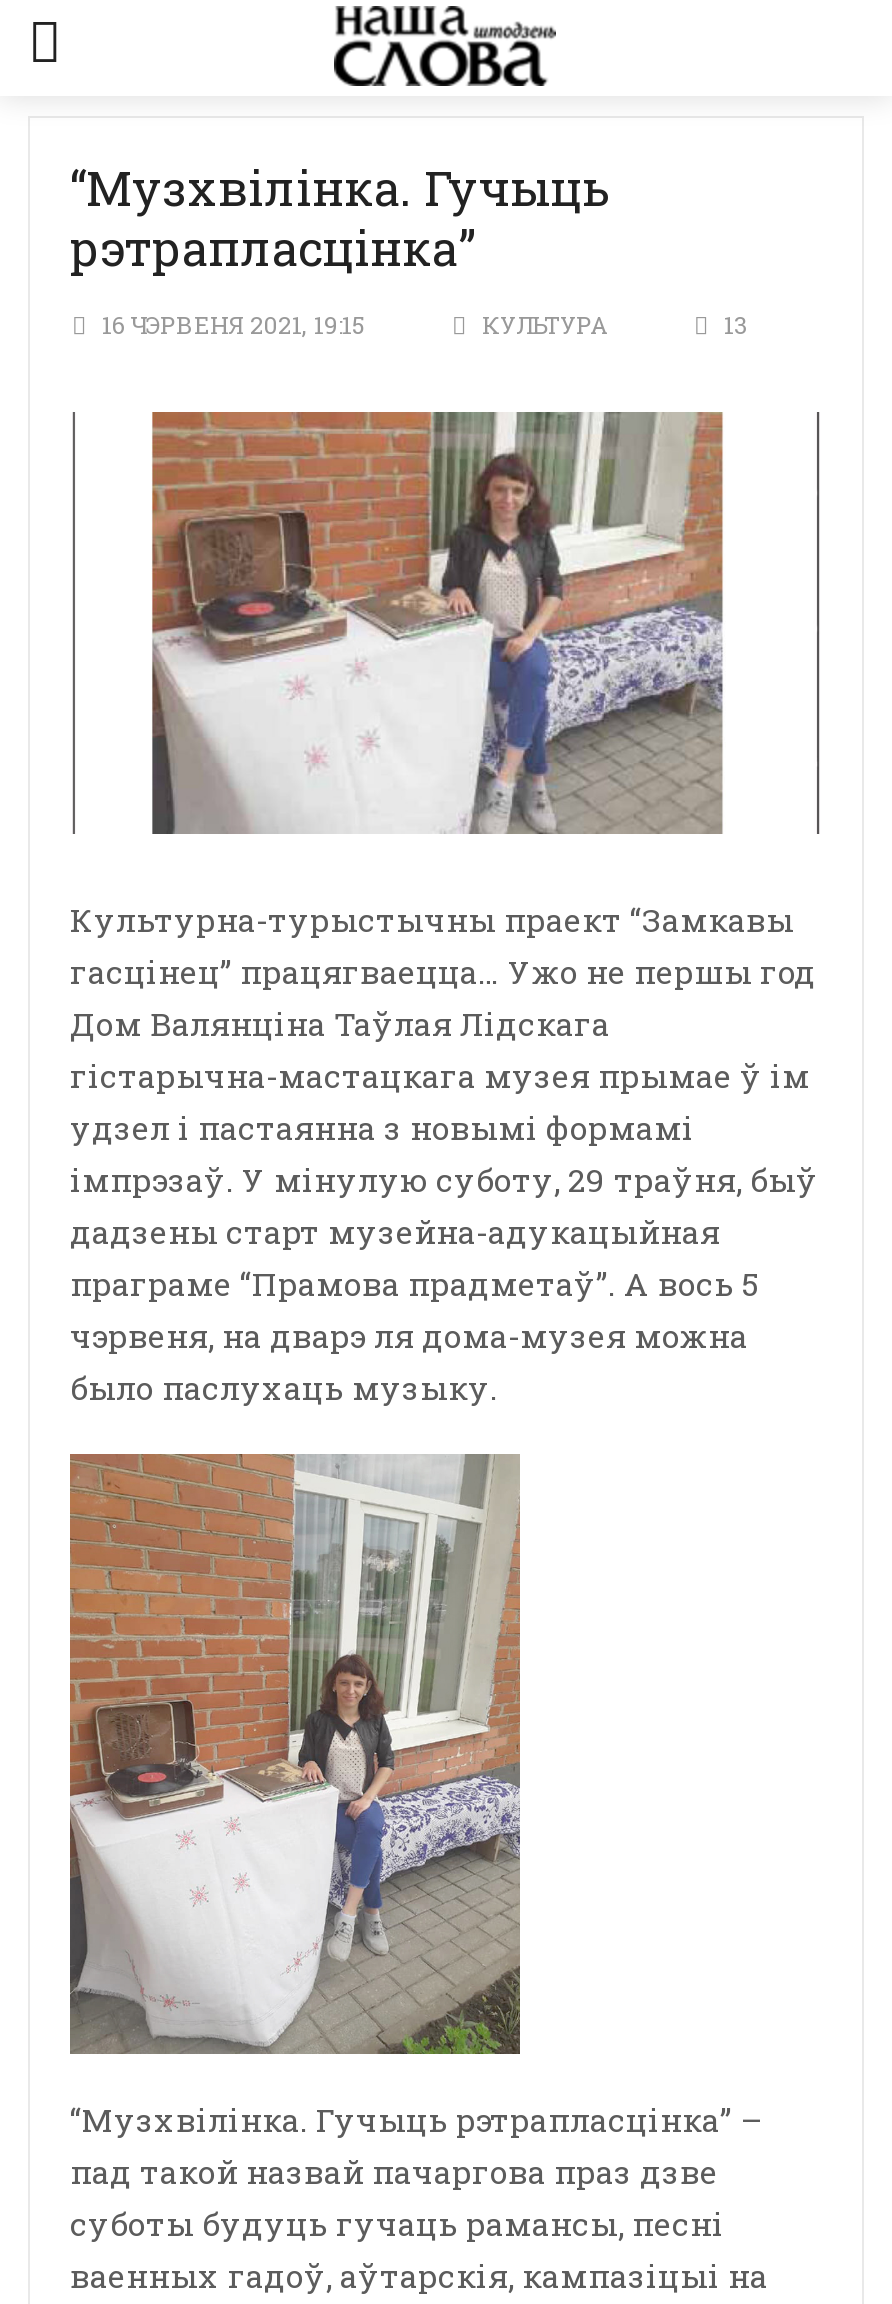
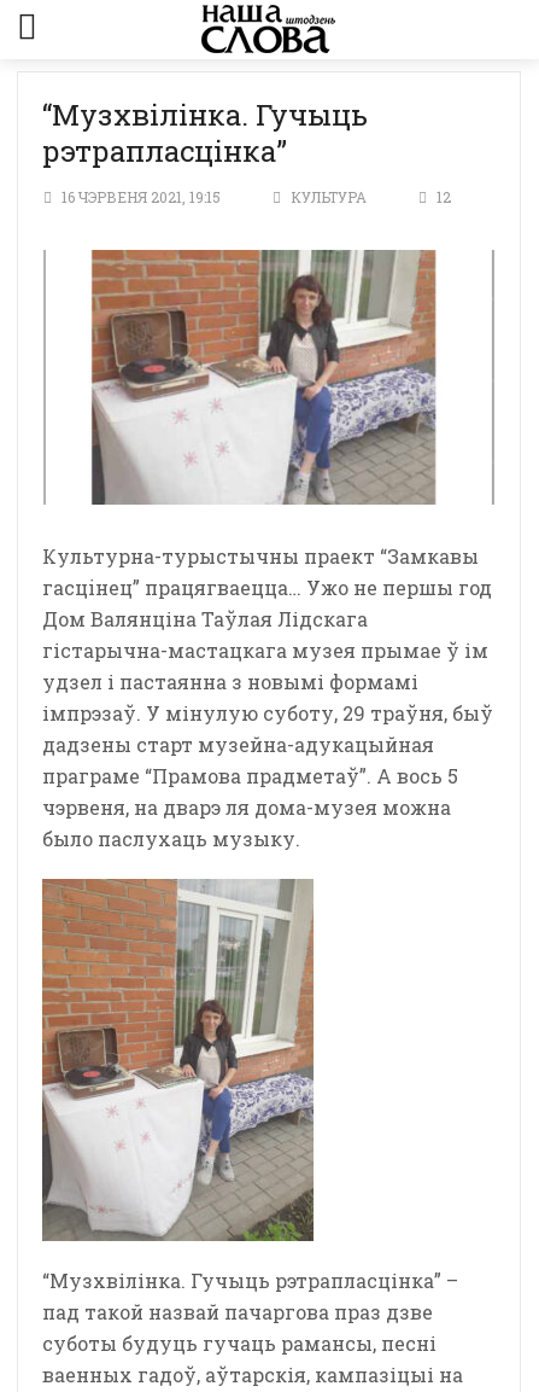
- 13
+ 12
